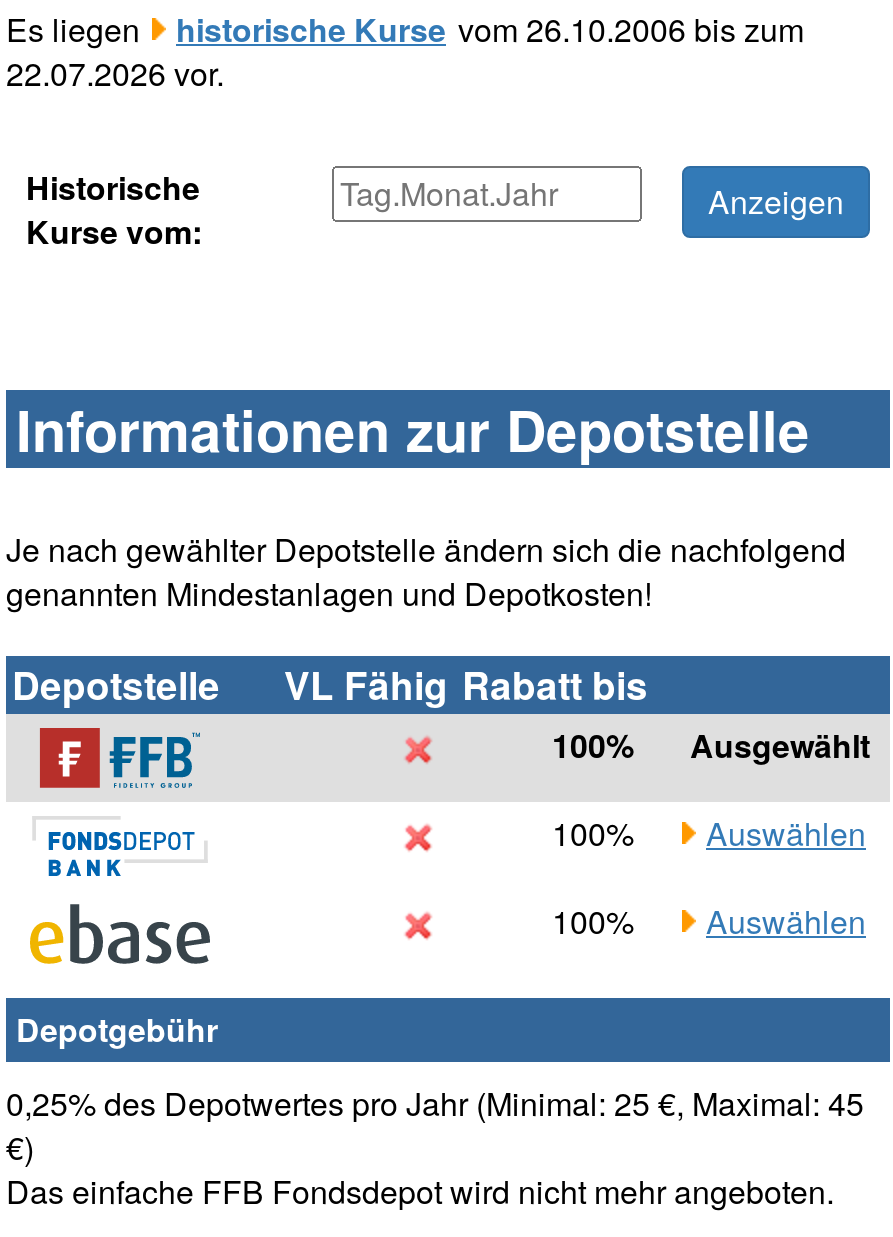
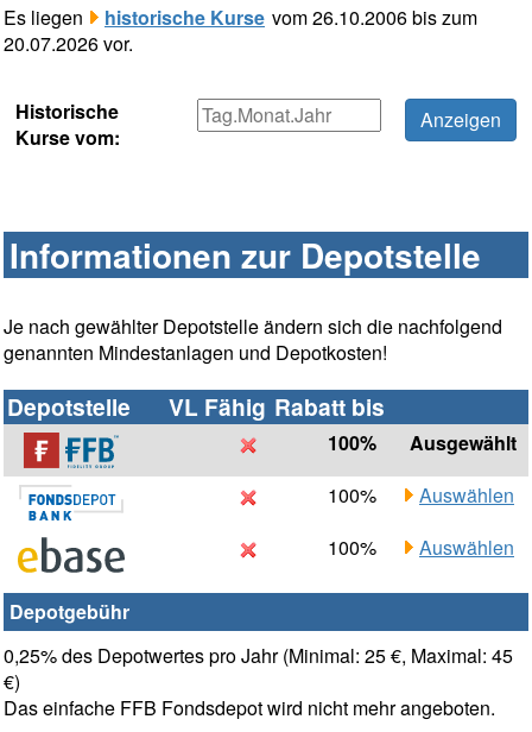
- 22.07.2026 vor.
+ 20.07.2026 vor.
